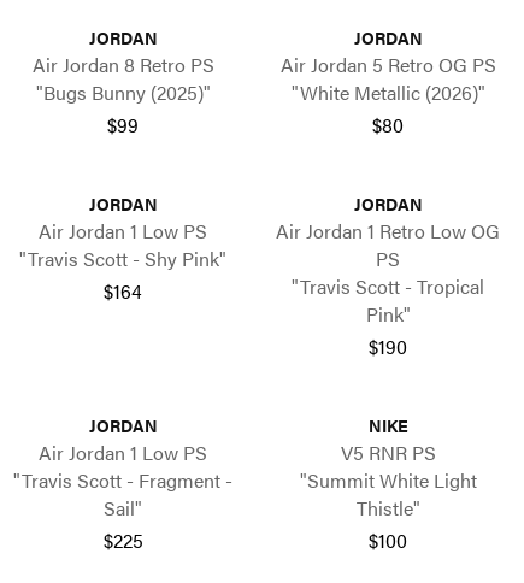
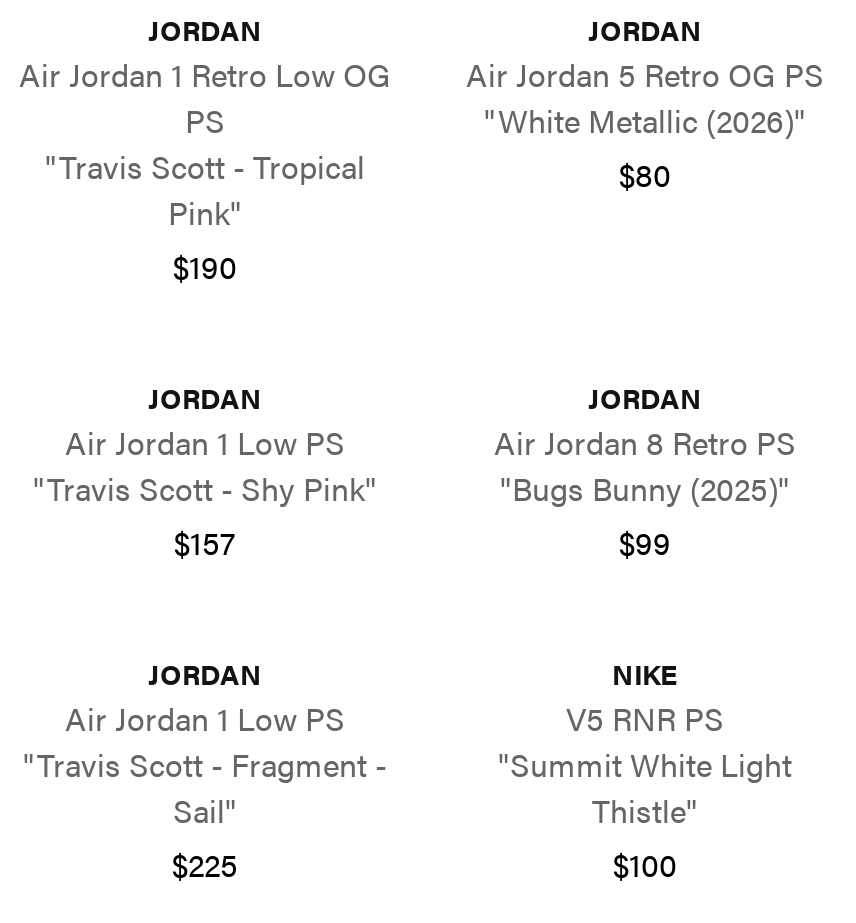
moved down: Air Jordan 8 Retro PS | "Bugs Bunny (2025)" | $99

moved down: JORDAN | Air Jordan 1 Low PS | "Travis Scott - Shy Pink" | JORDAN

moved up: Air Jordan 1 Retro Low OG | PS | "Travis Scott - Tropical | Pink" | $190

- $164
+ $157
